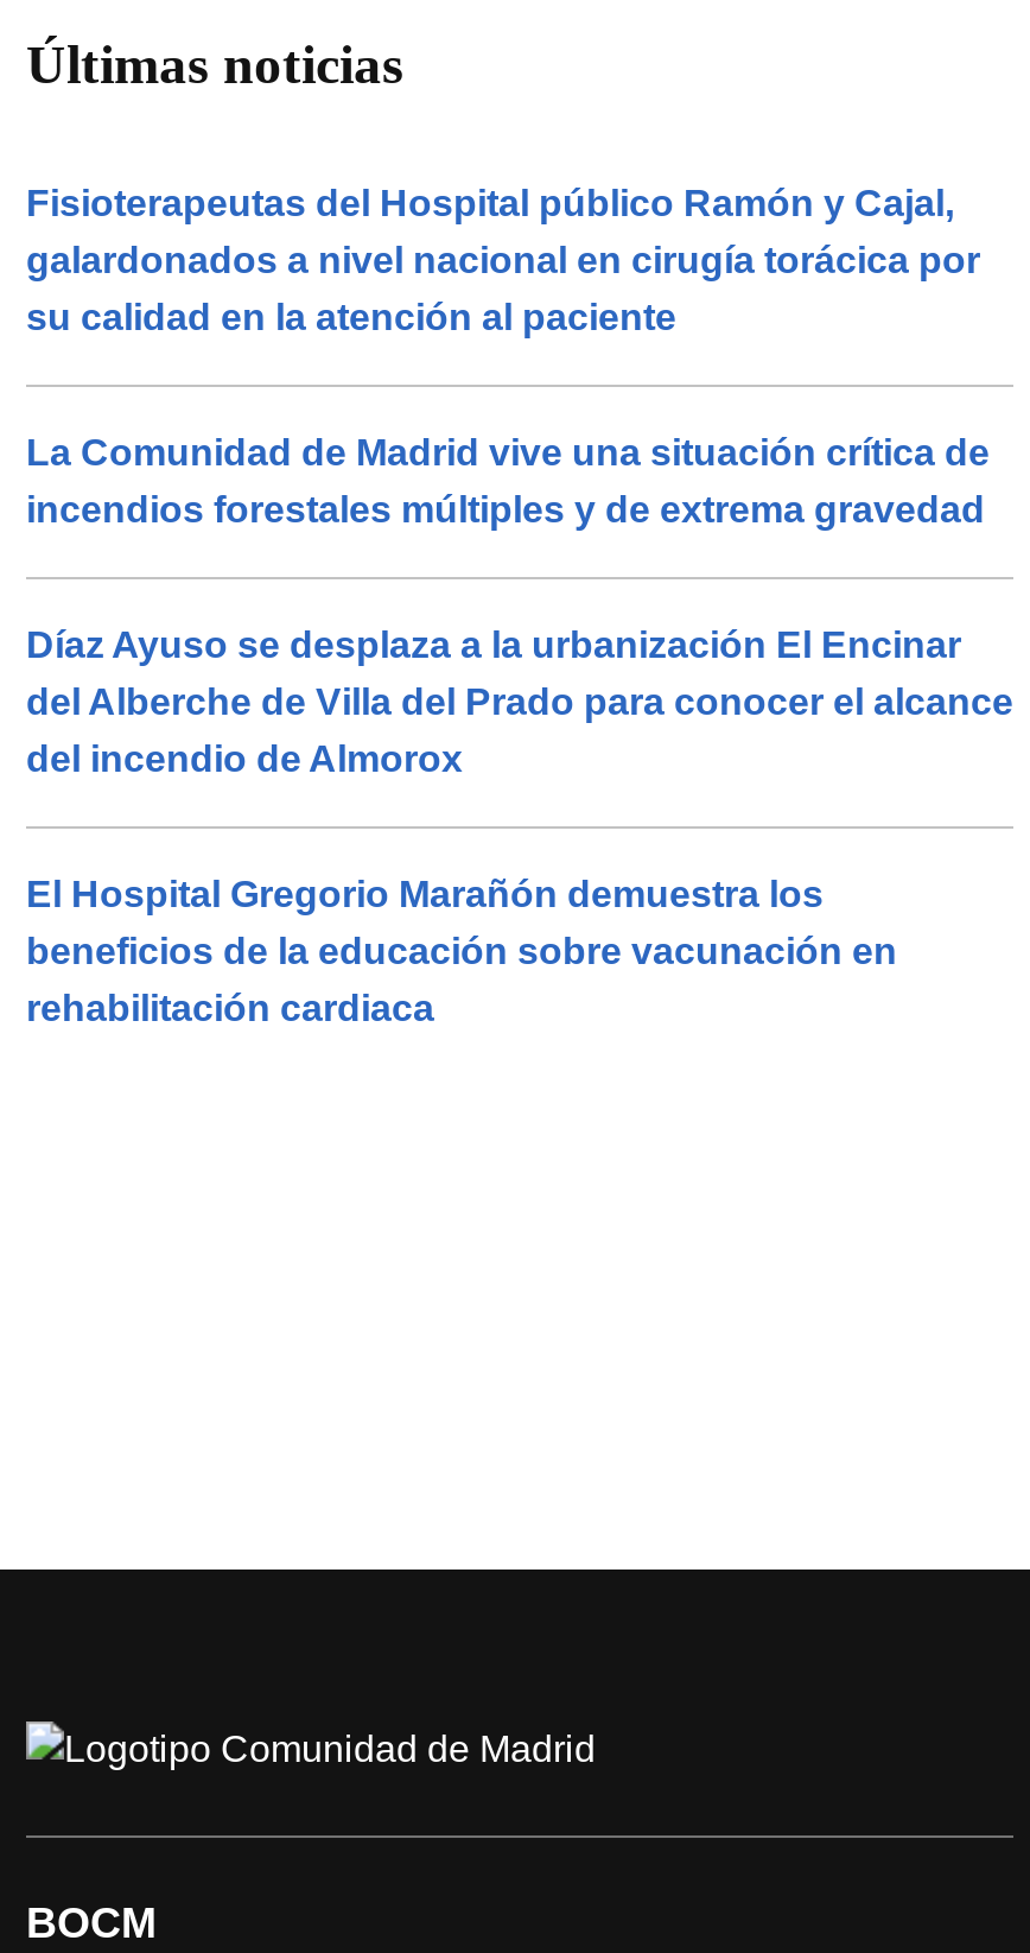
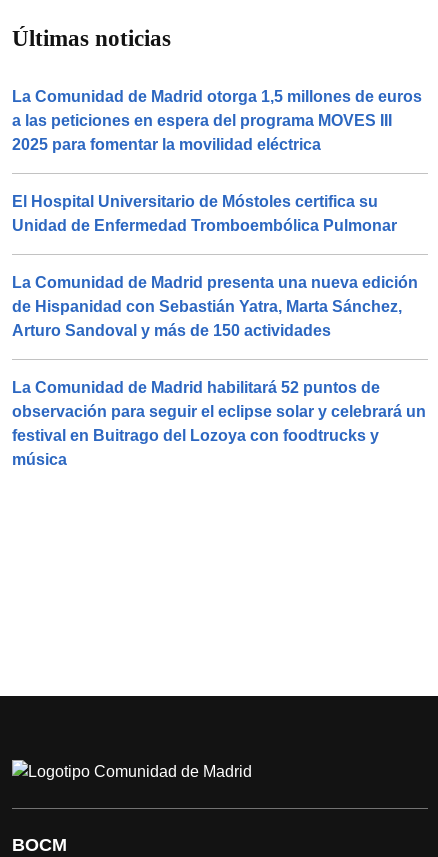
- Fisioterapeutas del Hospital público Ramón y Cajal,
- galardonados a nivel nacional en cirugía torácica por
- su calidad en la atención al paciente
+ La Comunidad de Madrid otorga 1,5 millones de euros
+ a las peticiones en espera del programa MOVES III
+ 2025 para fomentar la movilidad eléctrica

- La Comunidad de Madrid vive una situación crítica de
- incendios forestales múltiples y de extrema gravedad
+ El Hospital Universitario de Móstoles certifica su
+ Unidad de Enfermedad Tromboembólica Pulmonar

- Díaz Ayuso se desplaza a la urbanización El Encinar
- del Alberche de Villa del Prado para conocer el alcance
- del incendio de Almorox
+ La Comunidad de Madrid presenta una nueva edición
+ de Hispanidad con Sebastián Yatra, Marta Sánchez,
+ Arturo Sandoval y más de 150 actividades

- El Hospital Gregorio Marañón demuestra los
- beneficios de la educación sobre vacunación en
- rehabilitación cardiaca
+ La Comunidad de Madrid habilitará 52 puntos de
+ observación para seguir el eclipse solar y celebrará un
+ festival en Buitrago del Lozoya con foodtrucks y
+ música
